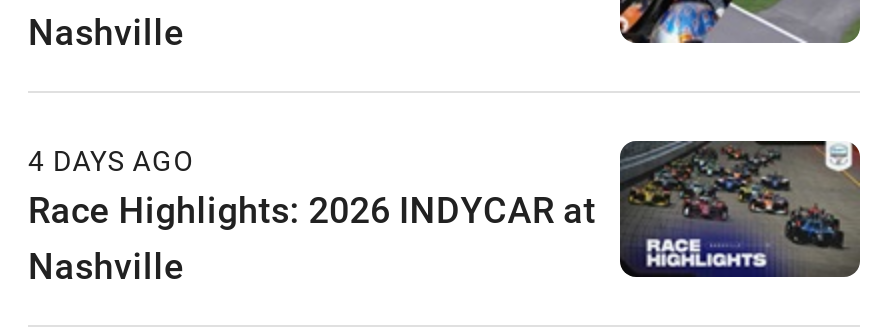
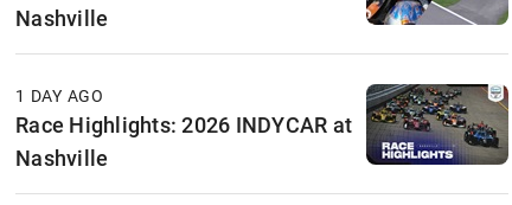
- 4 DAYS AGO
+ 1 DAY AGO
